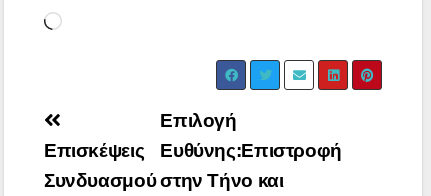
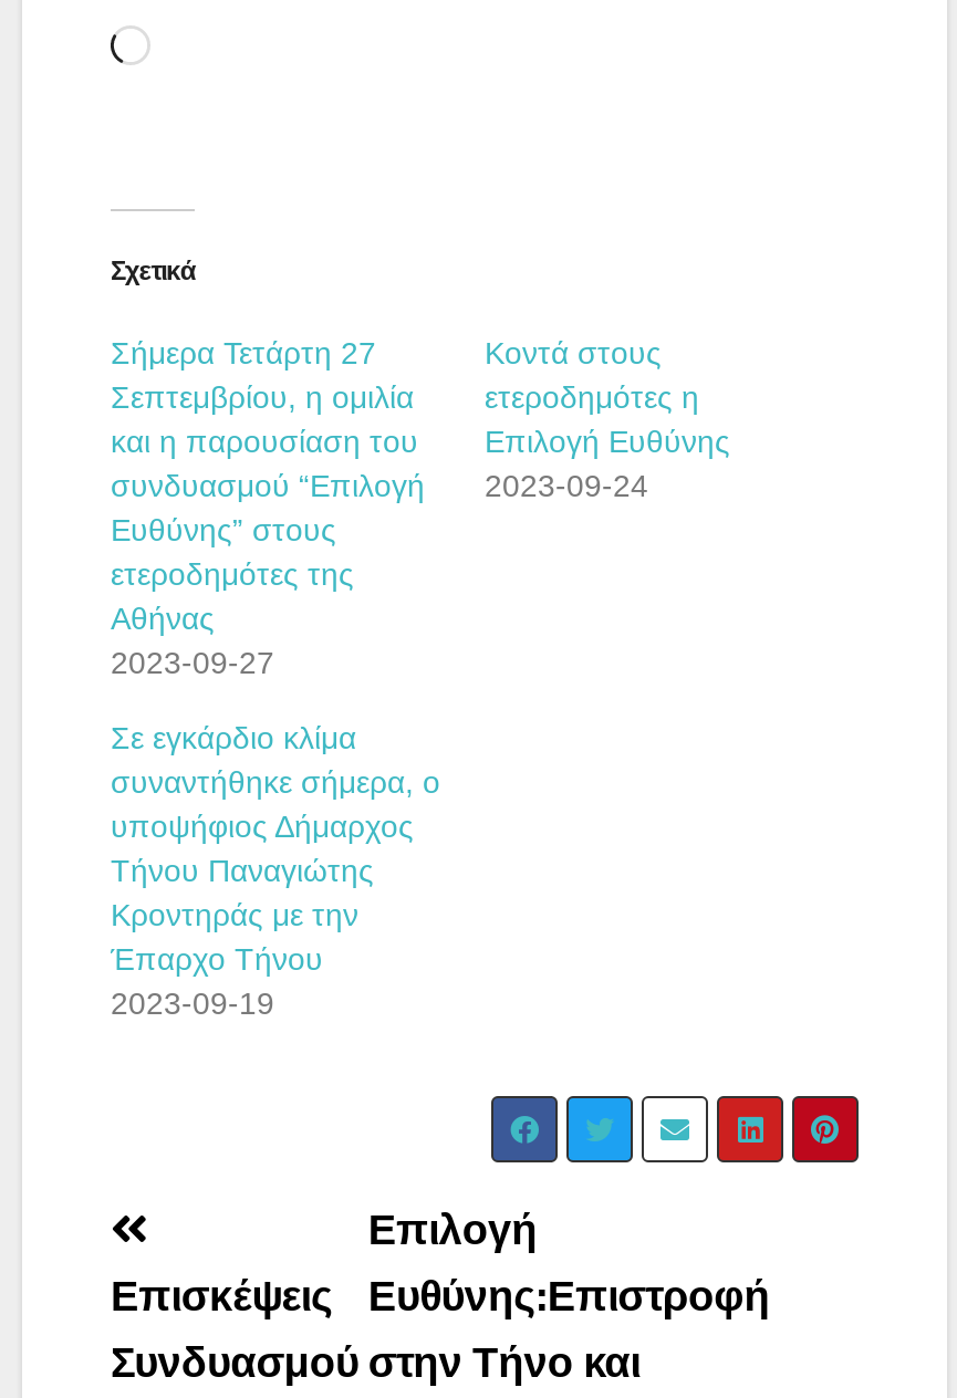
+ Σχετικά
+ Σήμερα Τετάρτη 27
+ Σεπτεμβρίου, η ομιλία
+ και η παρουσίαση του
+ συνδυασμού “Επιλογή
+ Ευθύνης” στους
+ ετεροδημότες της
+ Αθήνας
+ 2023-09-27

+ Σε εγκάρδιο κλίμα
+ συναντήθηκε σήμερα, ο
+ υποψήφιος Δήμαρχος
+ Τήνου Παναγιώτης
+ Κροντηράς με την
+ Έπαρχο Τήνου
+ 2023-09-19

+ Κοντά στους
+ ετεροδημότες η
+ Επιλογή Ευθύνης
+ 2023-09-24
